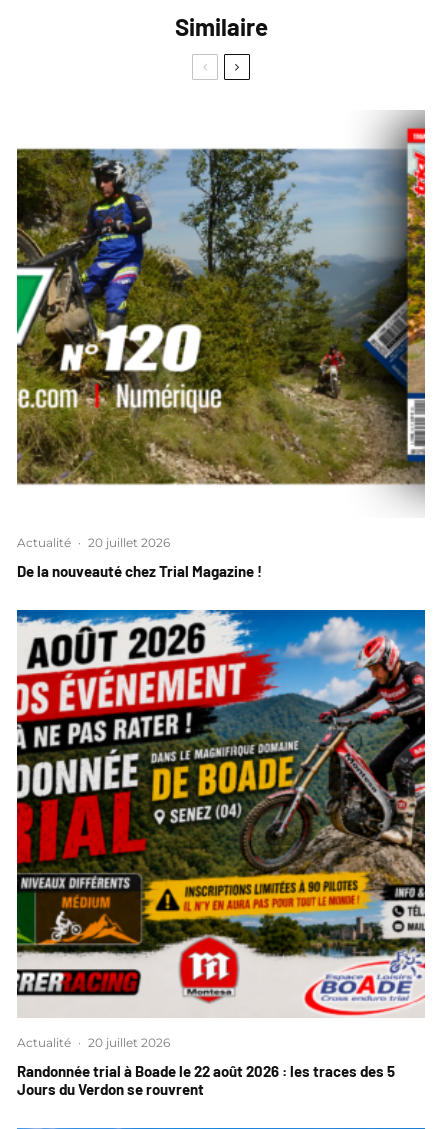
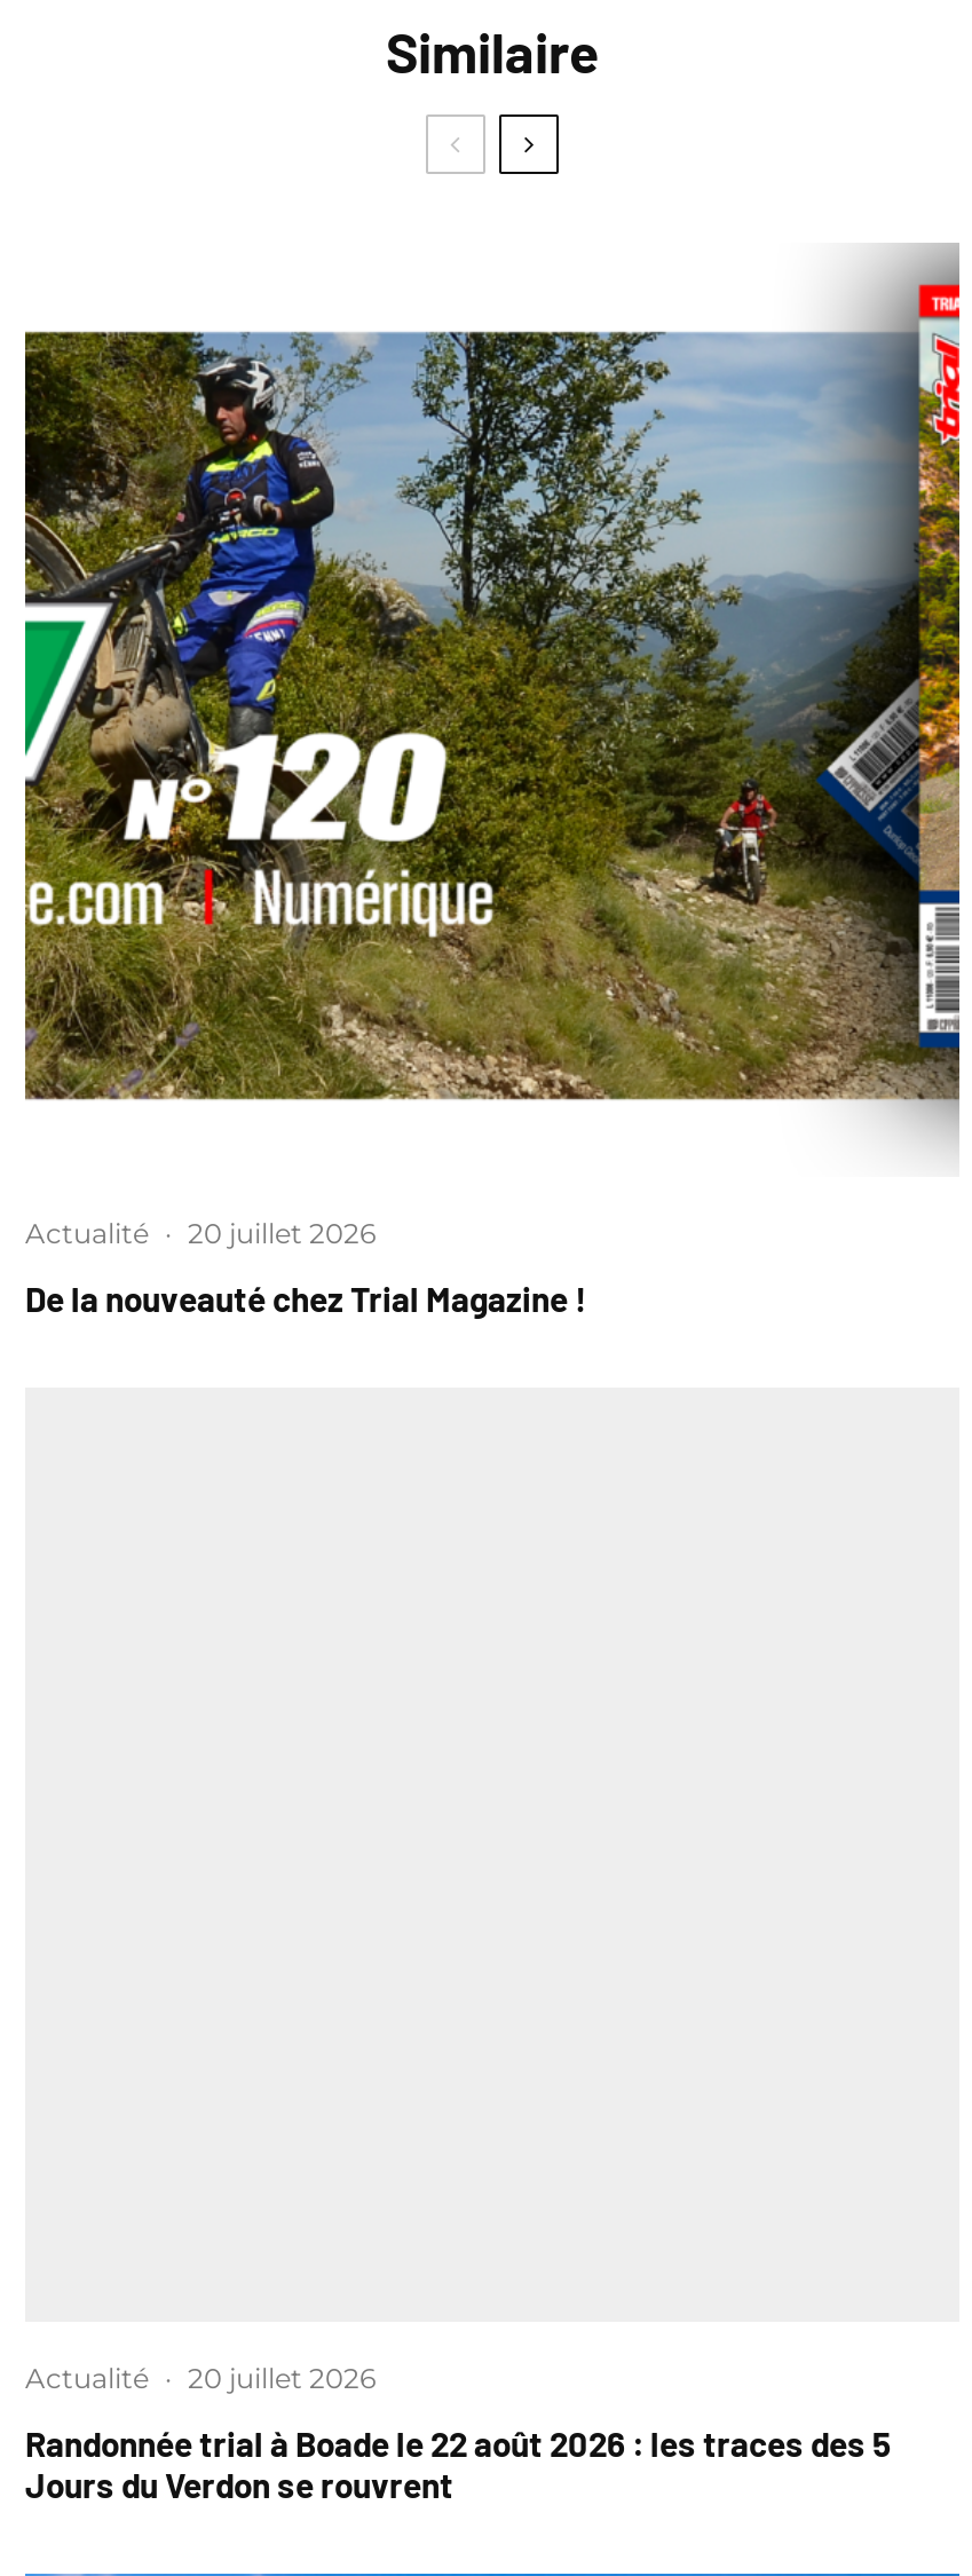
- [image]
